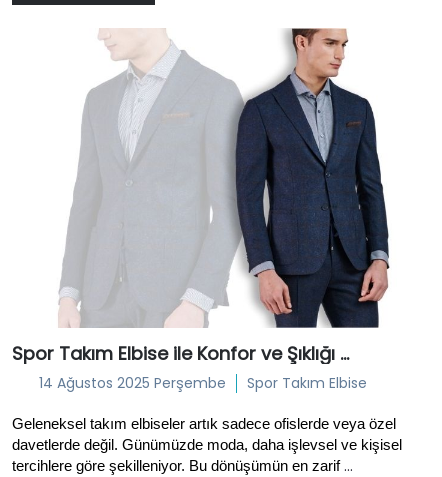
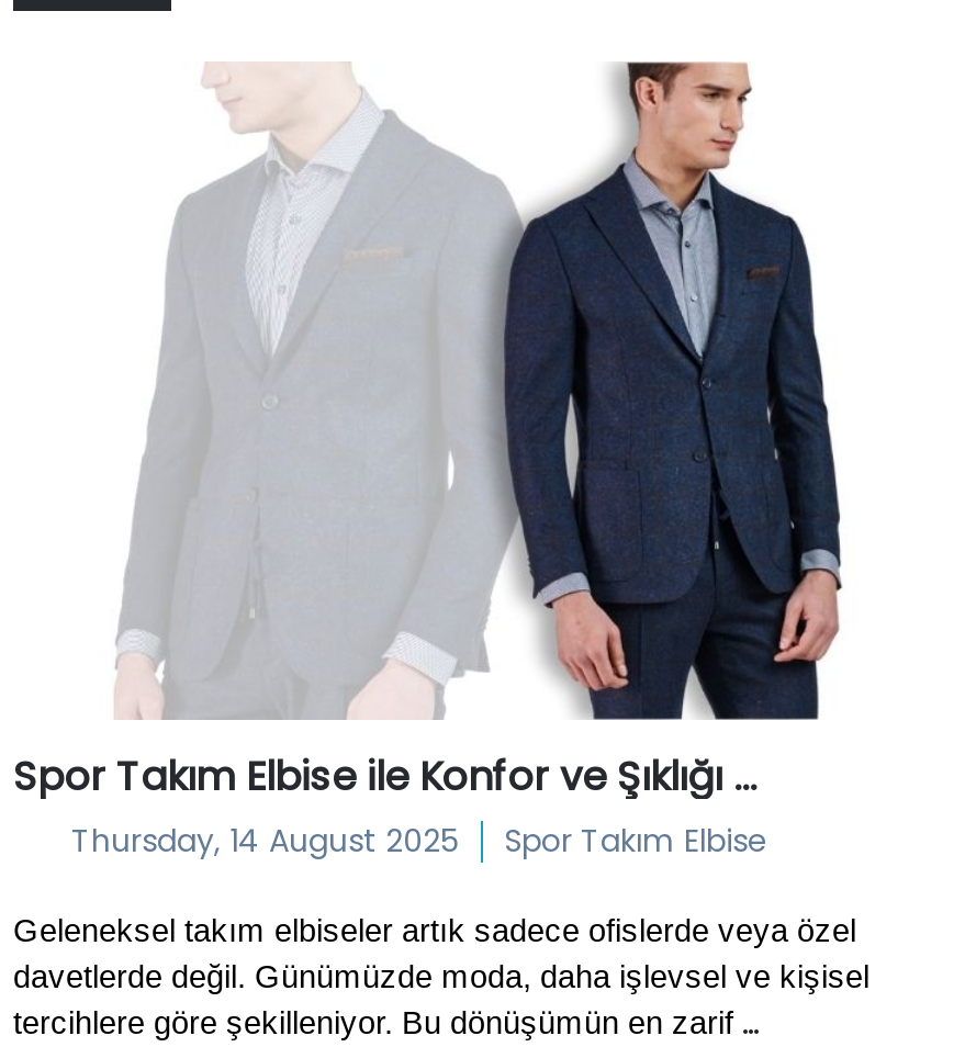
- 14 Ağustos 2025 Perşembe
+ Thursday, 14 August 2025
